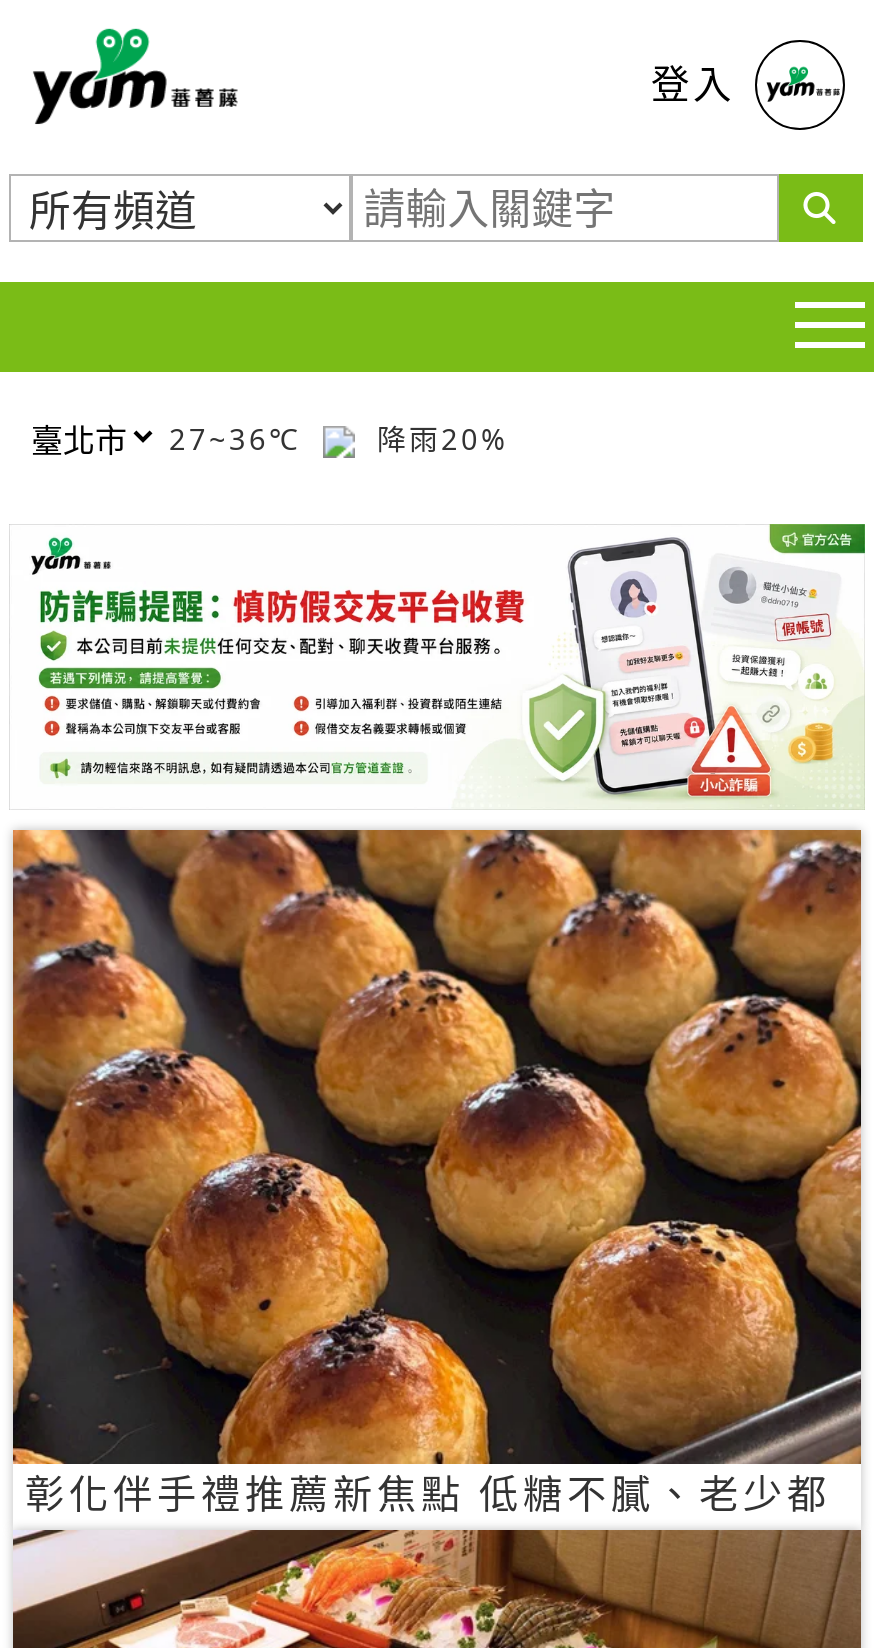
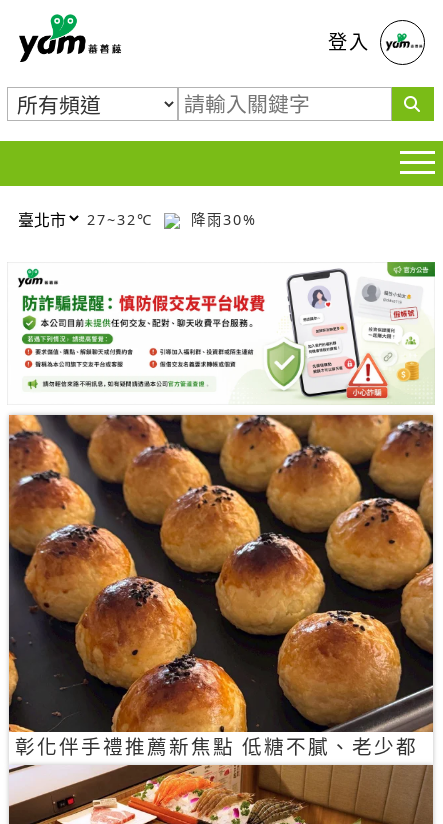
- 27~36℃
+ 27~32℃

- 降雨20%
+ 降雨30%
